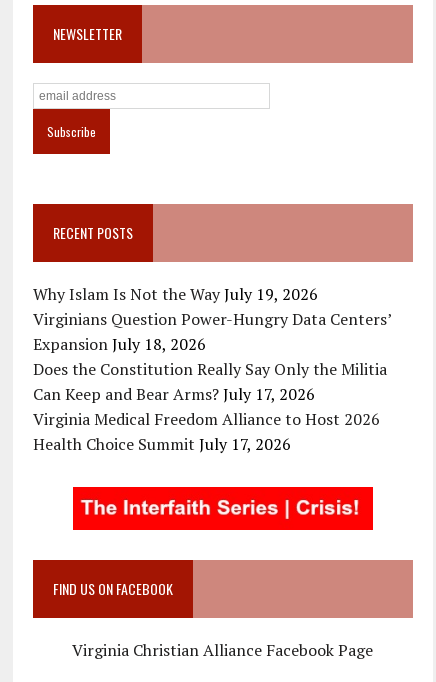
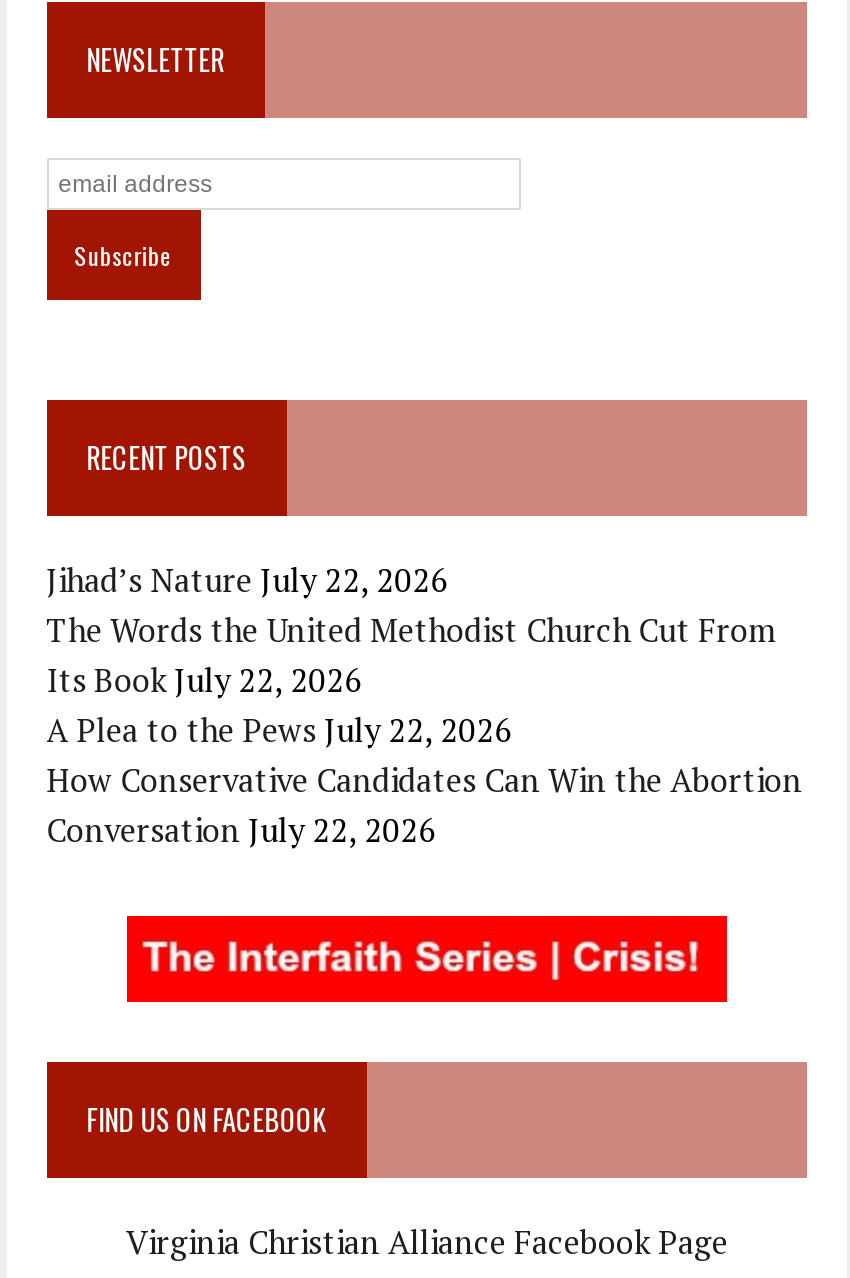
- Why Islam Is Not the Way July 19, 2026
- Virginians Question Power-Hungry Data Centers’
- Expansion July 18, 2026
- Does the Constitution Really Say Only the Militia
- Can Keep and Bear Arms? July 17, 2026
- Virginia Medical Freedom Alliance to Host 2026
- Health Choice Summit July 17, 2026
+ Jihad’s Nature July 22, 2026
+ The Words the United Methodist Church Cut From
+ Its Book July 22, 2026
+ A Plea to the Pews July 22, 2026
+ How Conservative Candidates Can Win the Abortion
+ Conversation July 22, 2026
